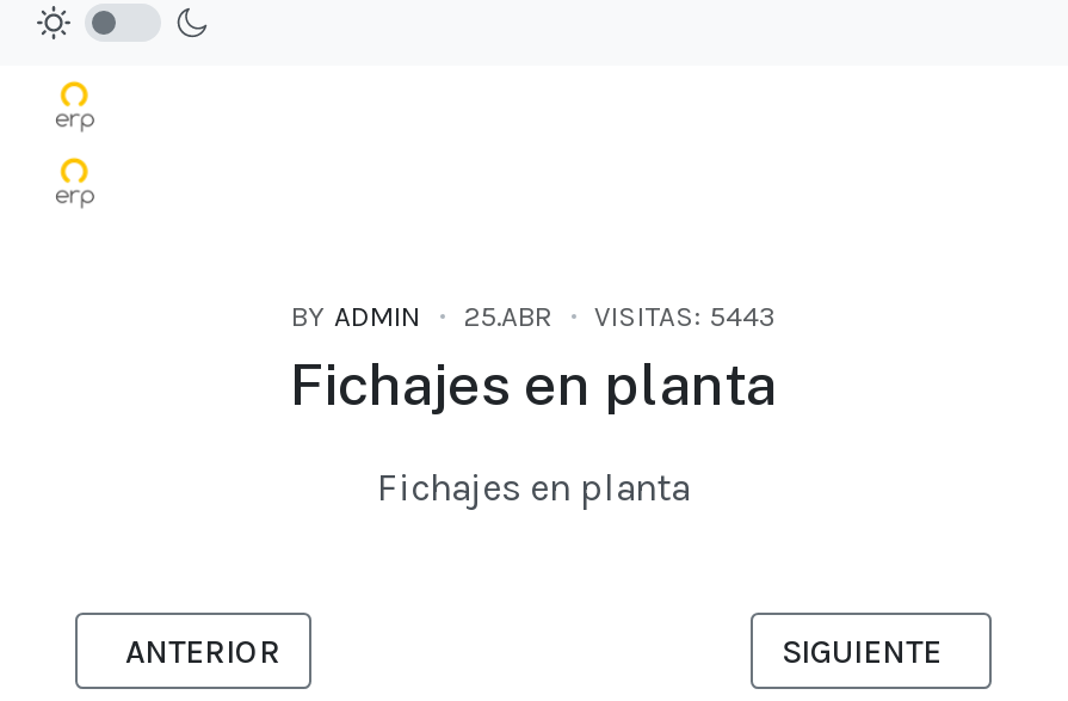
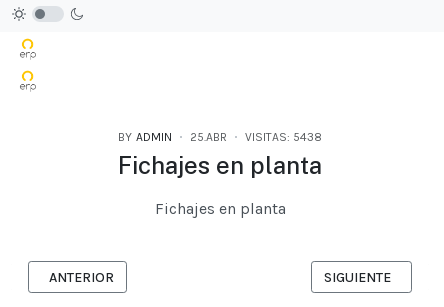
- BY ADMIN 25.ABR VISITAS: 5443
+ BY ADMIN 25.ABR VISITAS: 5438
